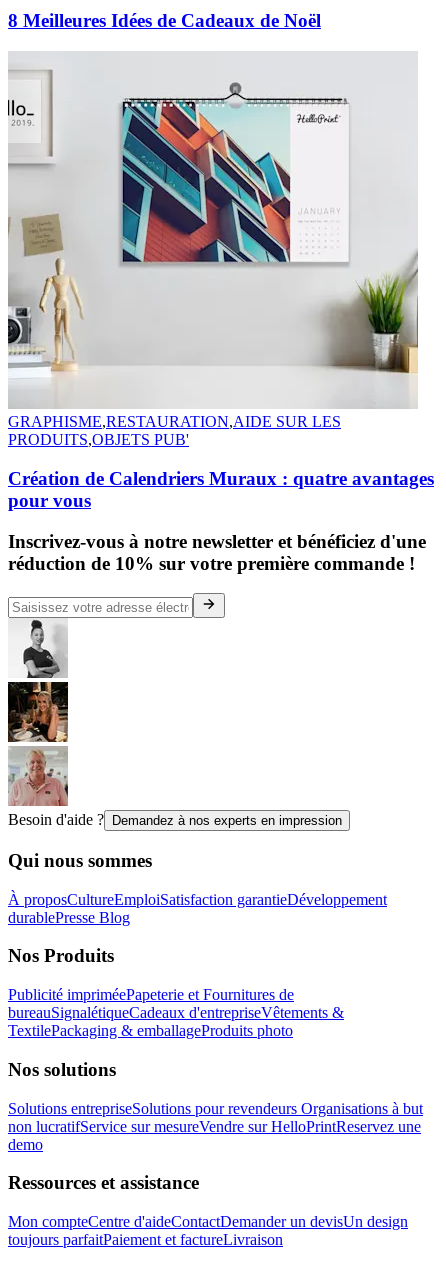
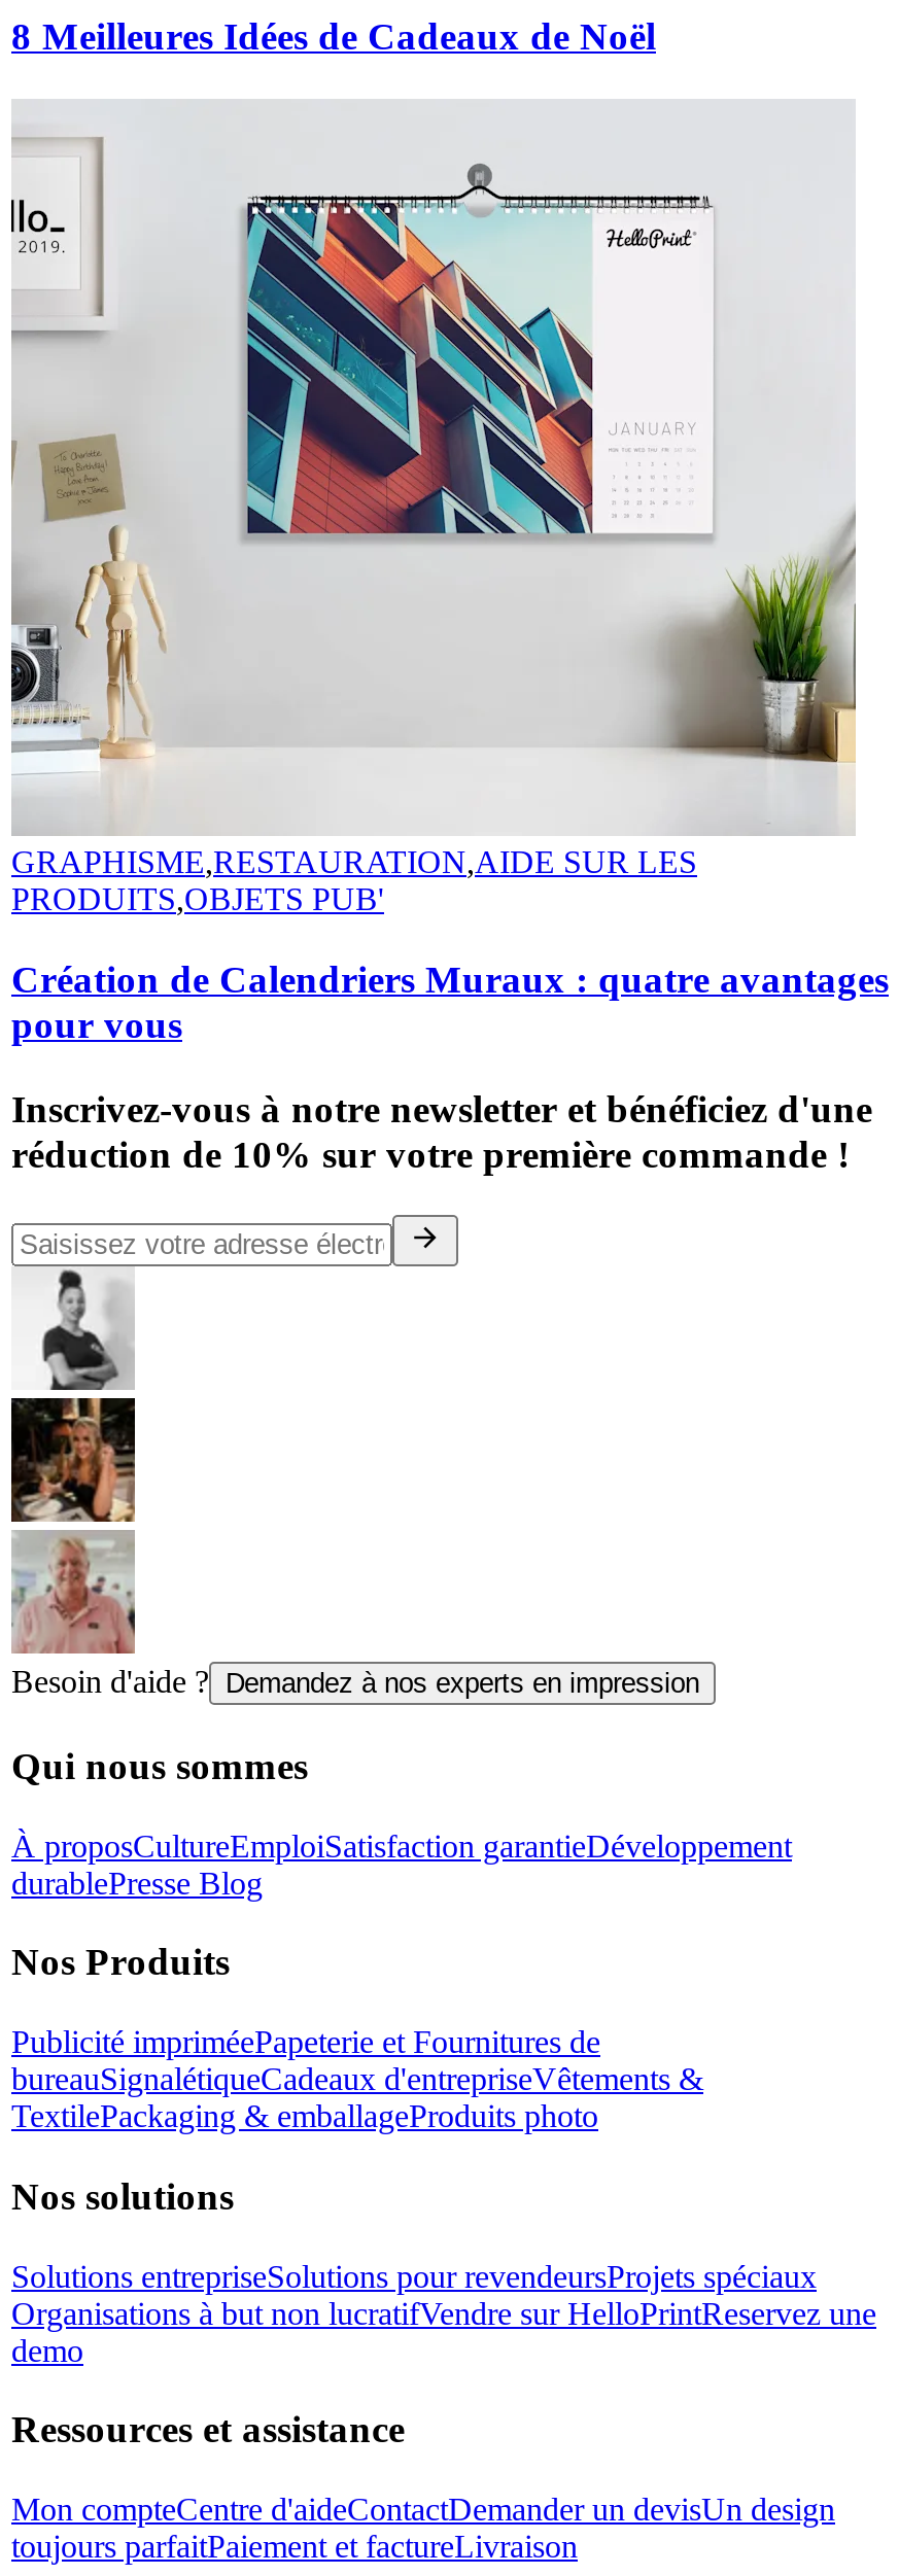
- Solutions entrepriseSolutions pour revendeurs Organisations à but
- non lucratifService sur mesureVendre sur HelloPrintReservez une
+ Solutions entrepriseSolutions pour revendeursProjets spéciaux
+ Organisations à but non lucratifVendre sur HelloPrintReservez une
